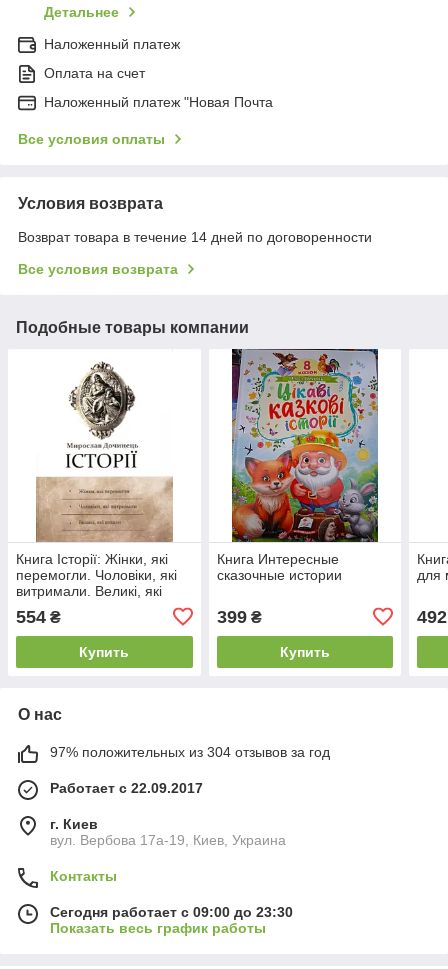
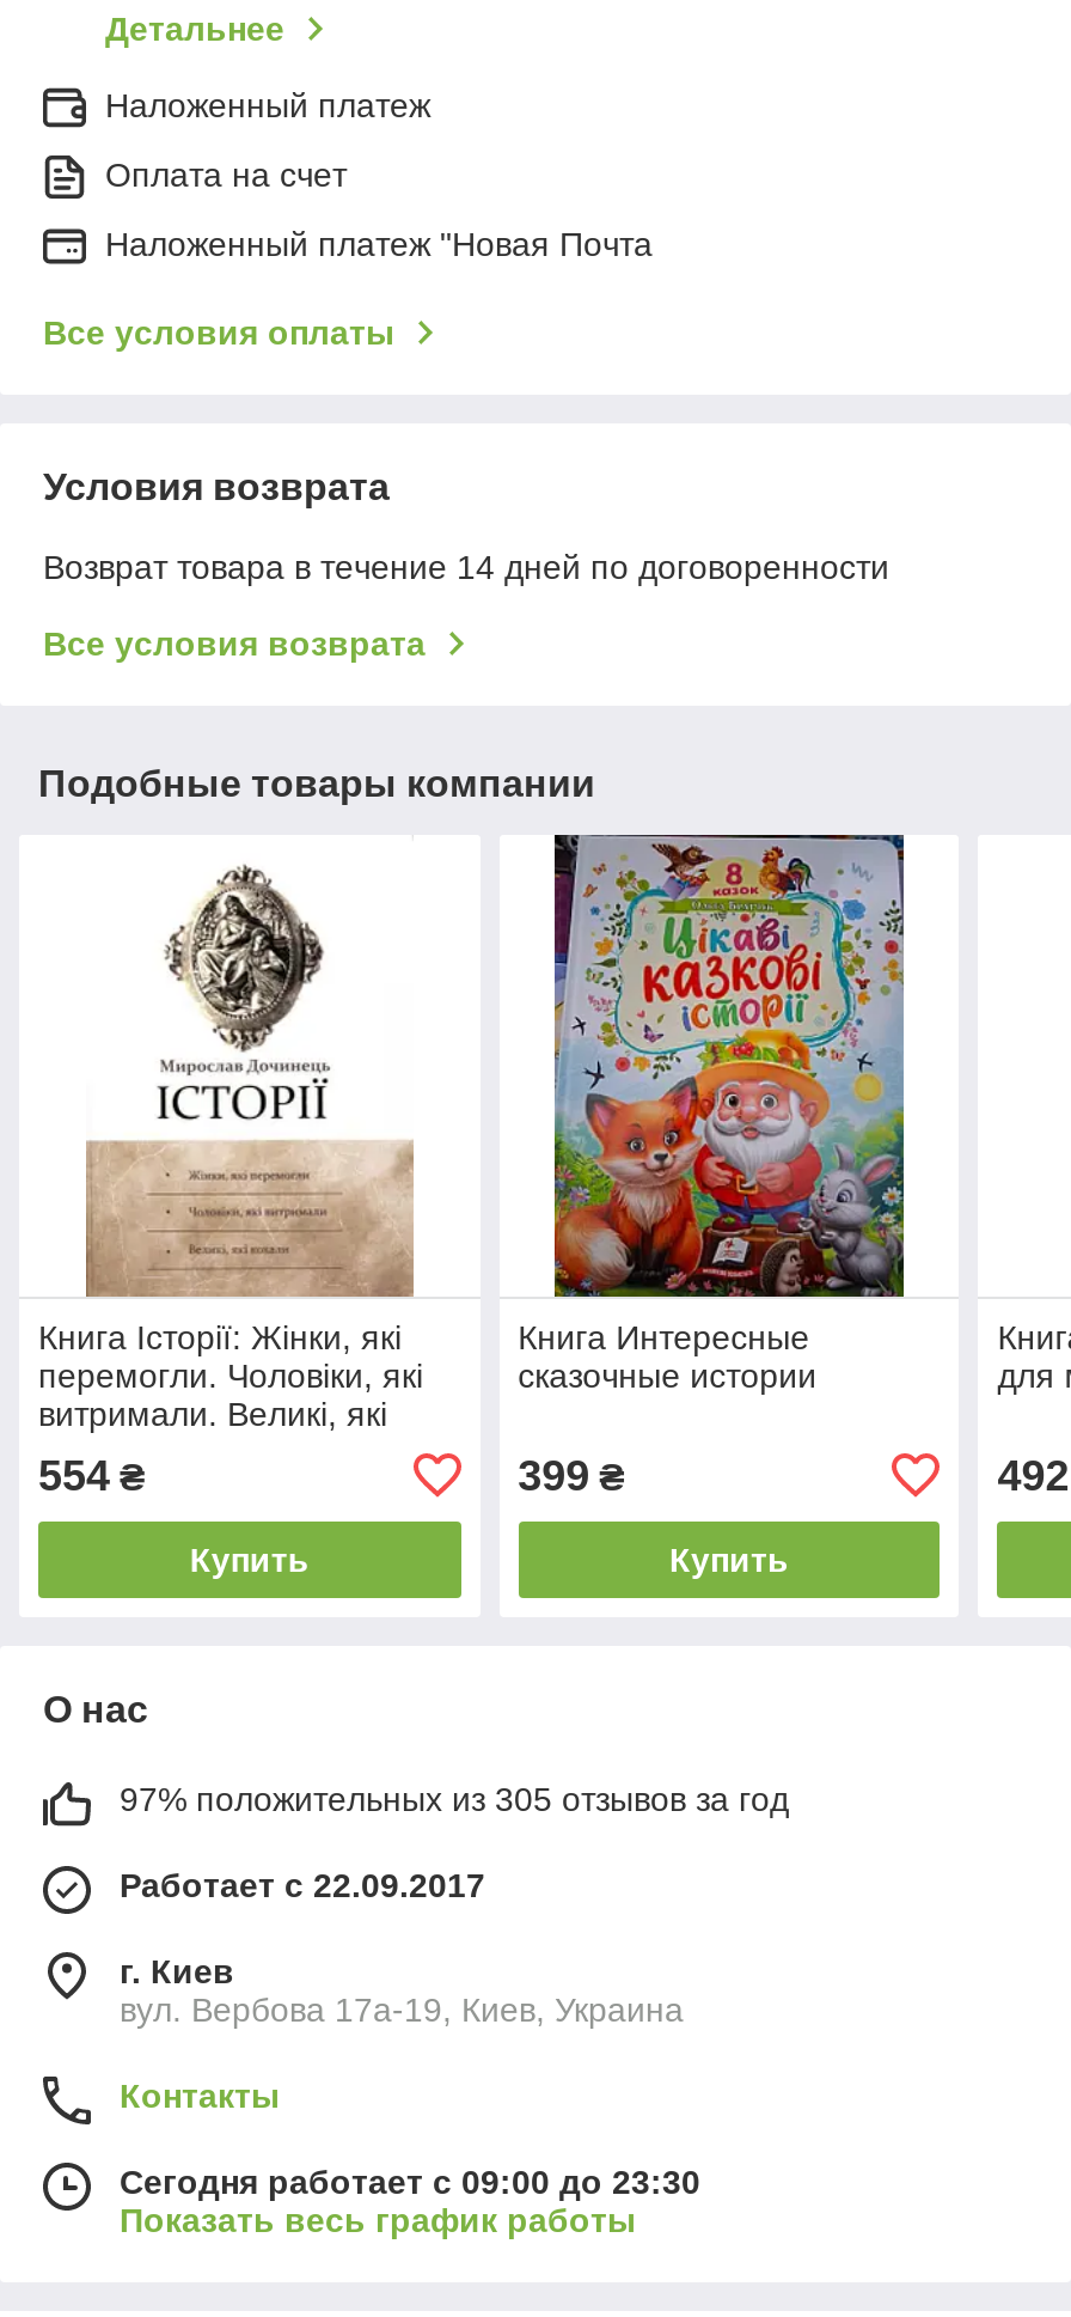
- 97% положительных из 304 отзывов за год
+ 97% положительных из 305 отзывов за год
